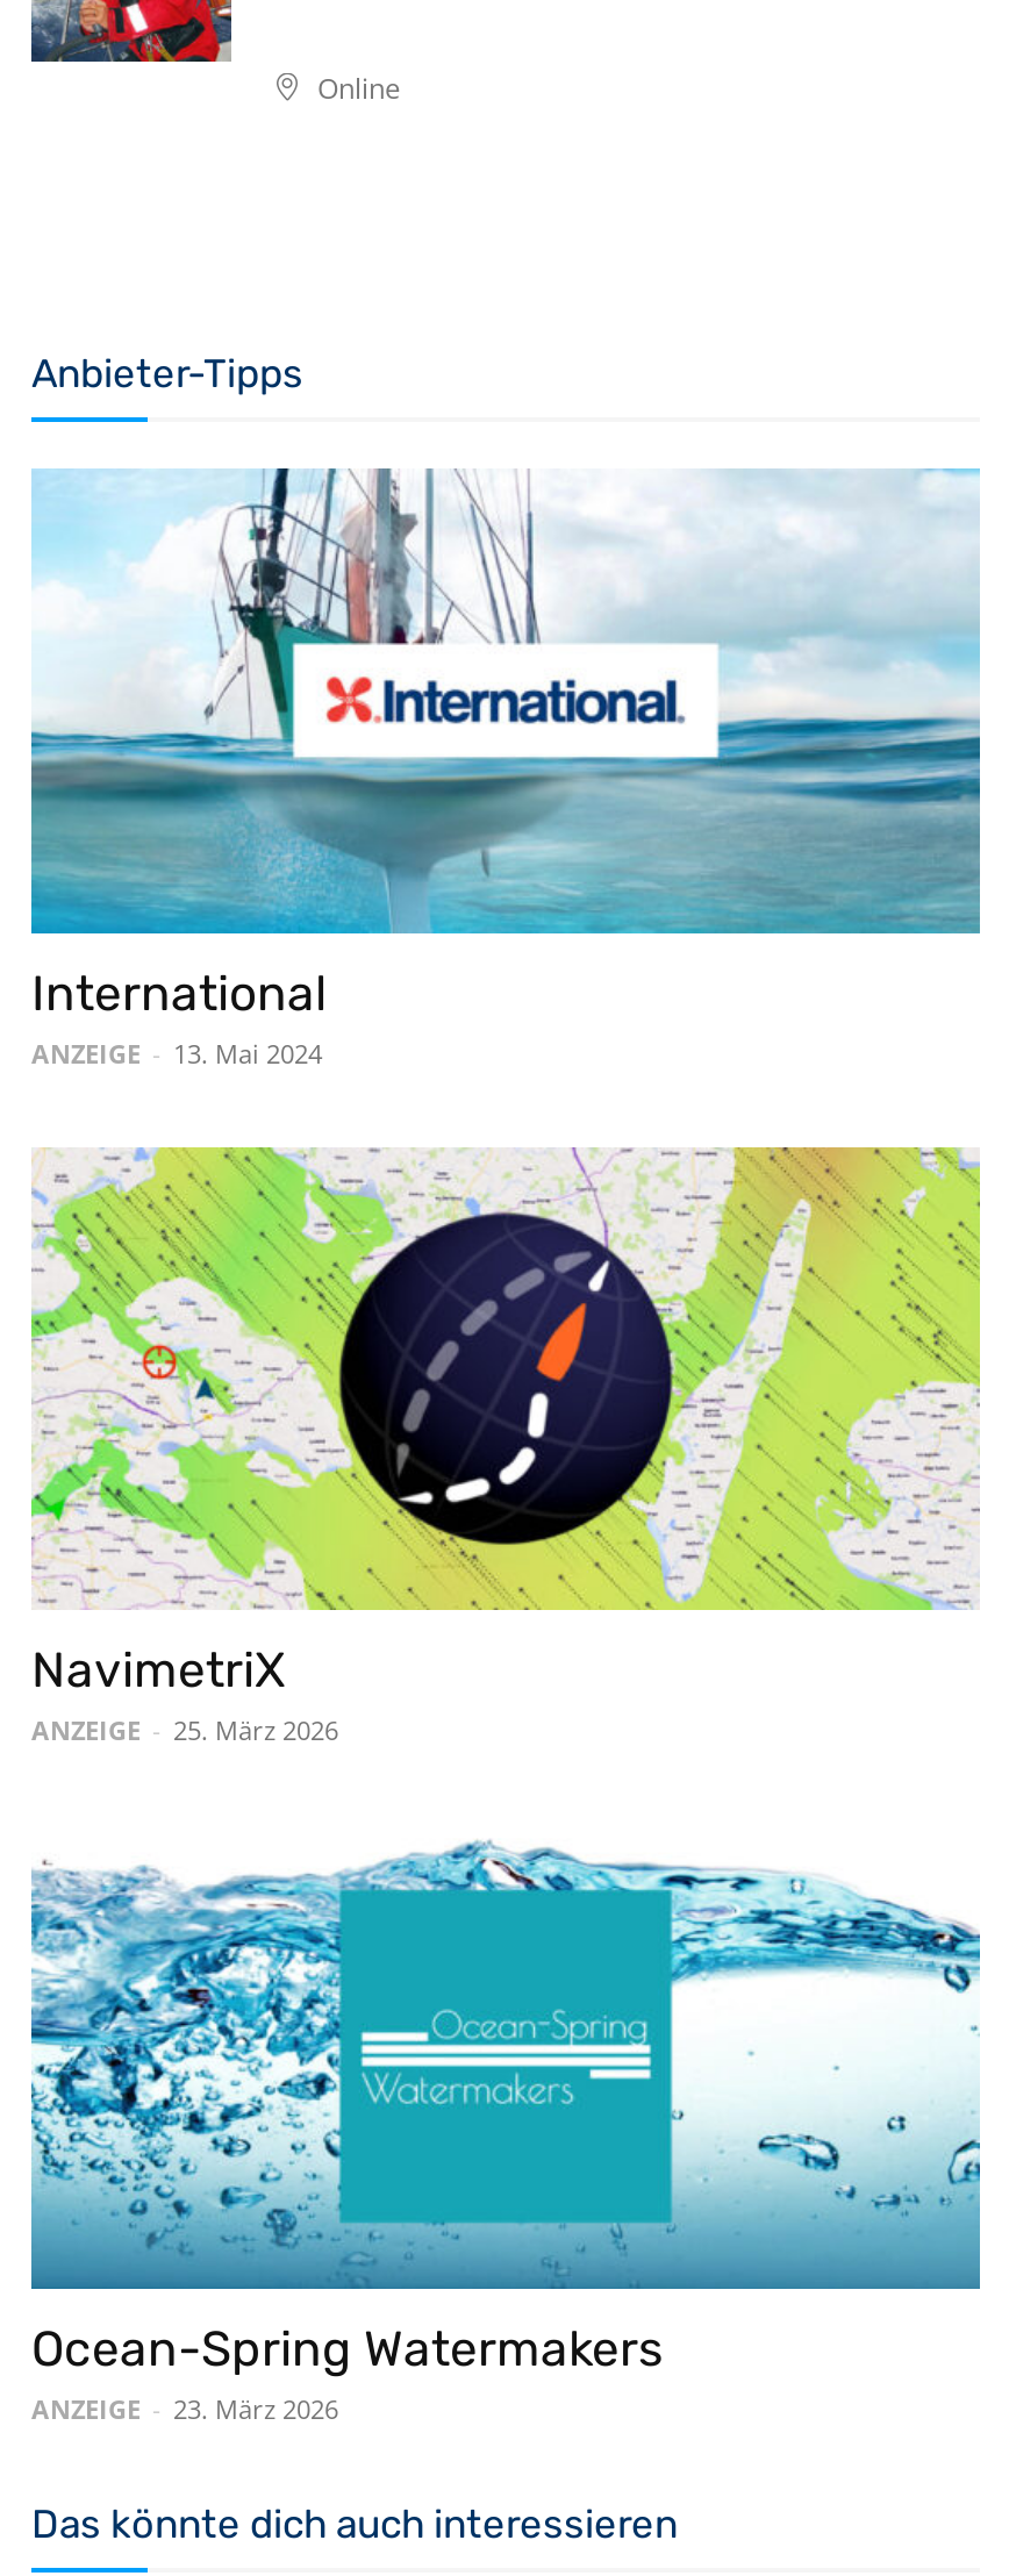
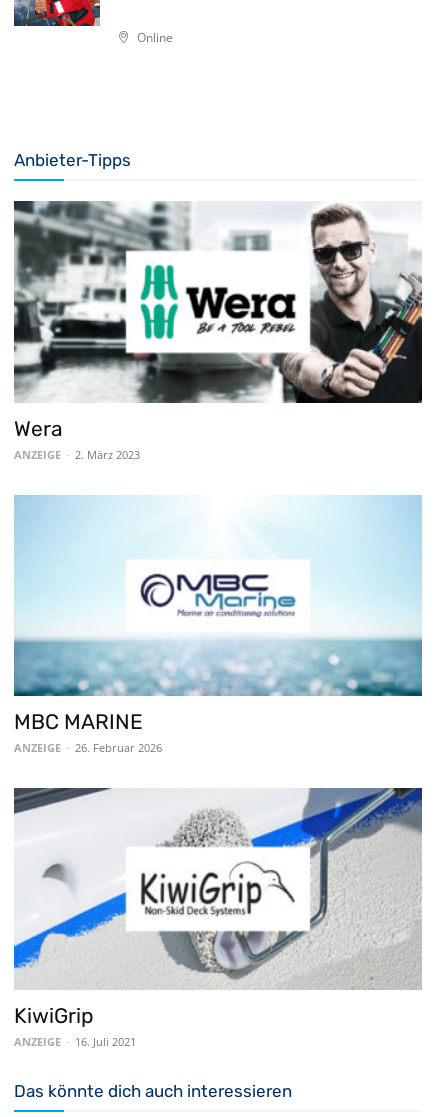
- [image]
- International
- ANZEIGE - 13. Mai 2024
+ [image]
+ Wera
+ ANZEIGE - 2. März 2023

- [image]
- NavimetriX
- ANZEIGE - 25. März 2026
+ [image]
+ MBC MARINE
+ ANZEIGE - 26. Februar 2026

- [image]
- Ocean-Spring Watermakers
- ANZEIGE - 23. März 2026
+ [image]
+ KiwiGrip
+ ANZEIGE - 16. Juli 2021
